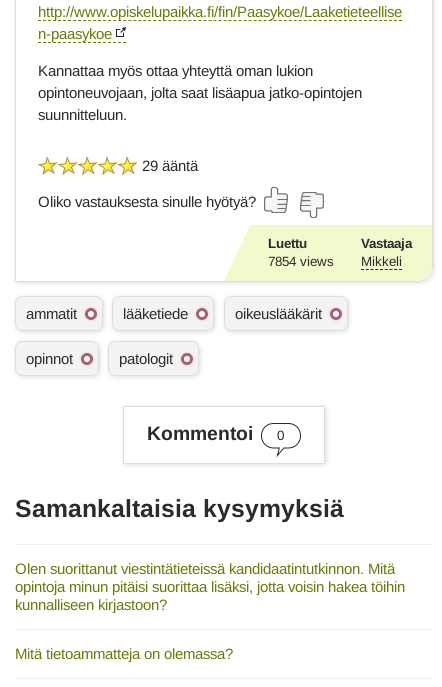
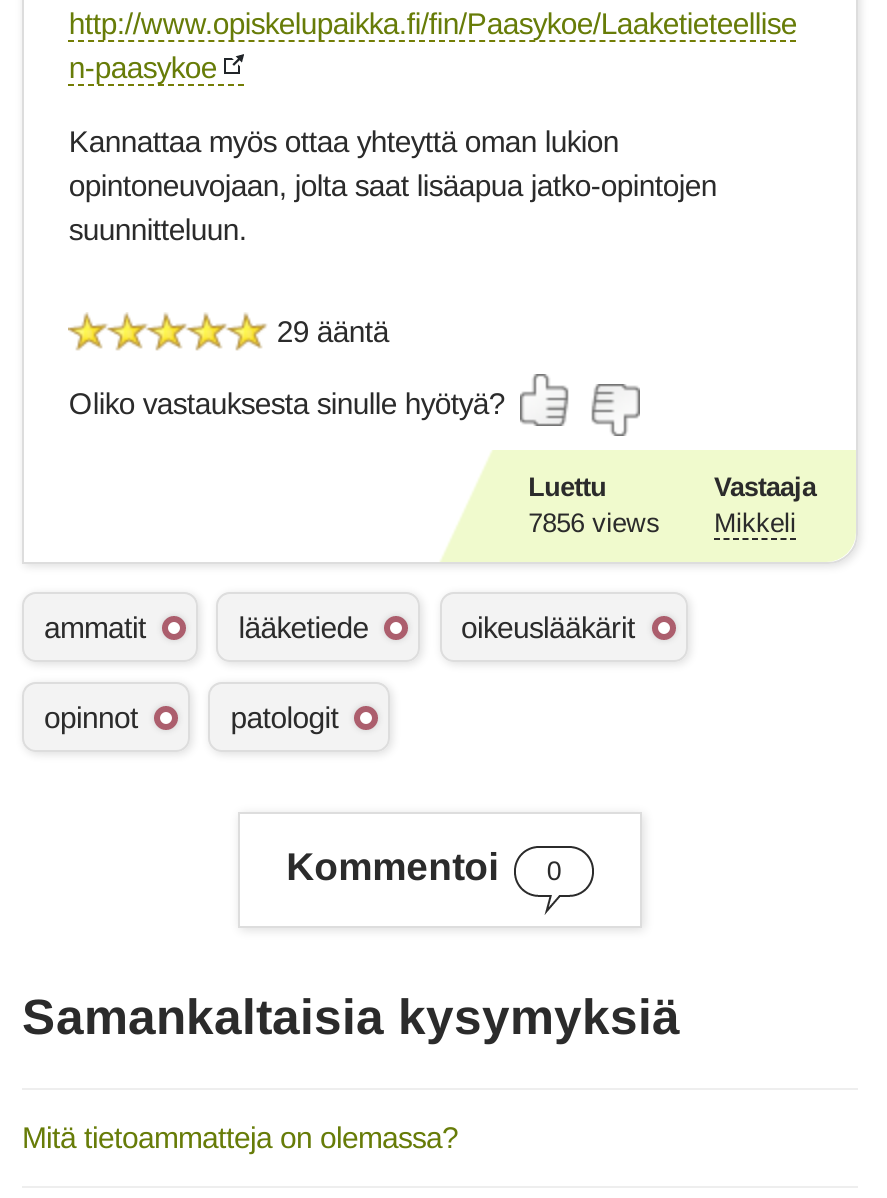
- 7854 views Mikkeli
+ 7856 views Mikkeli

- Olen suorittanut viestintätieteissä kandidaatintutkinnon. Mitä
- opintoja minun pitäisi suorittaa lisäksi, jotta voisin hakea töihin
- kunnalliseen kirjastoon?
